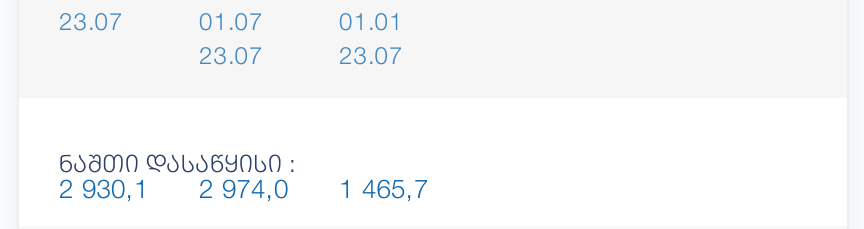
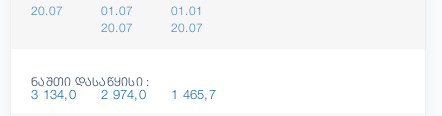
- 23.07
+ 20.07

- 23.07
+ 20.07

- 23.07
+ 20.07

- 2 930,1 2 974,0 1 465,7
+ 3 134,0 2 974,0 1 465,7
